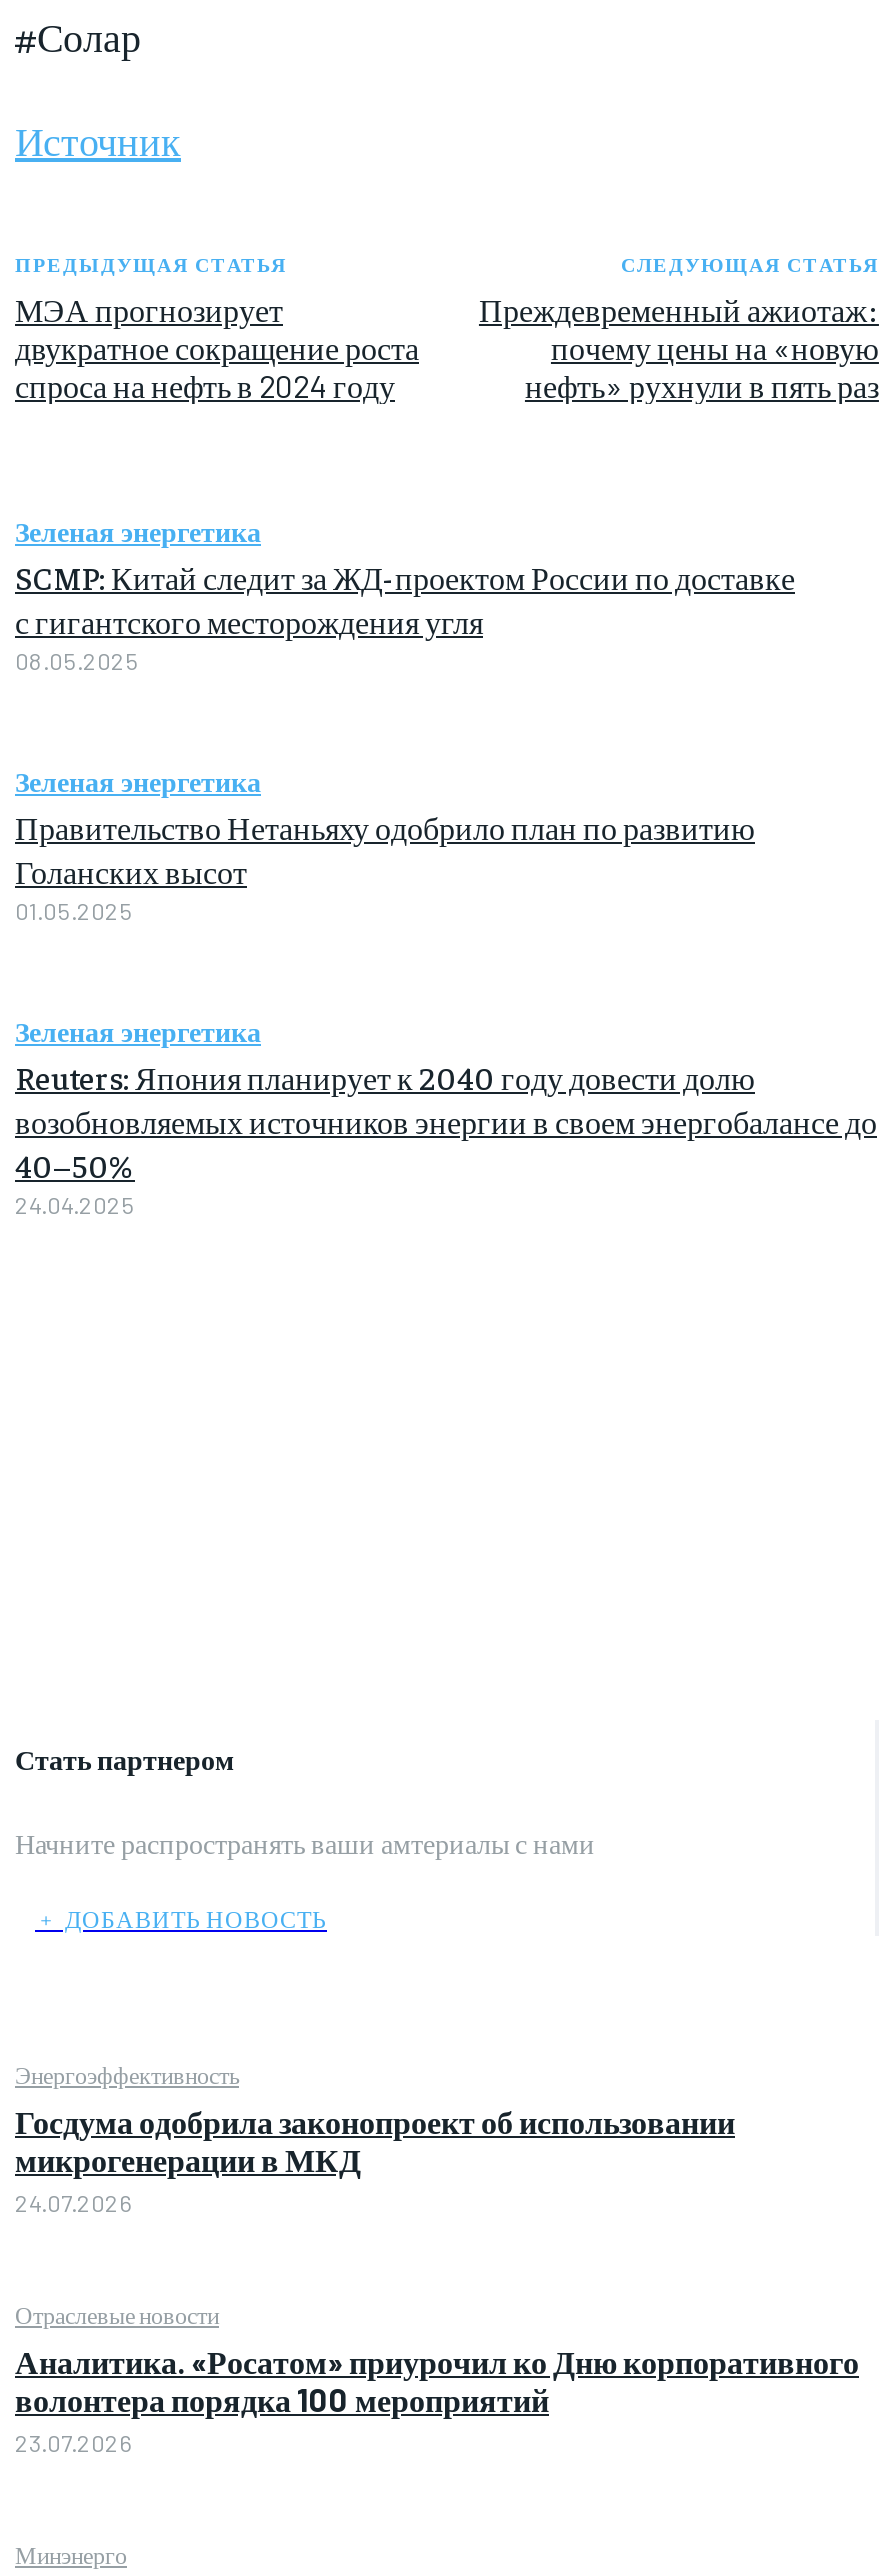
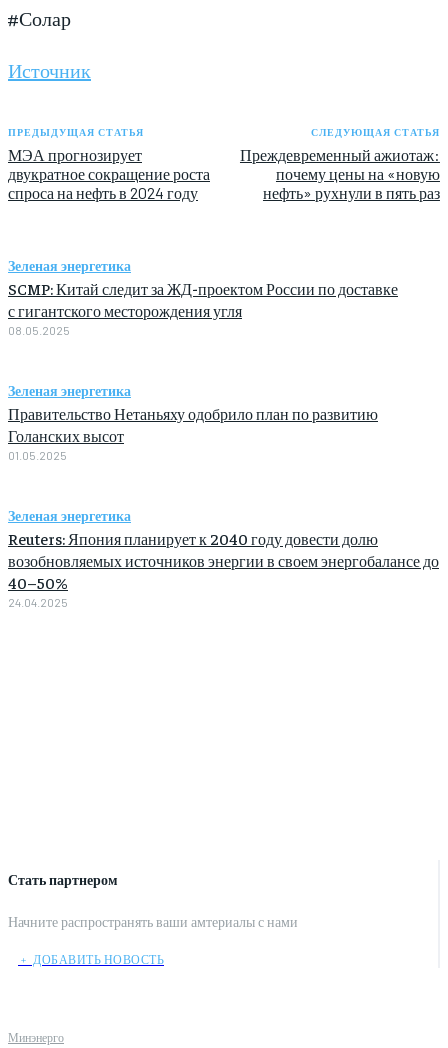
- Энергоэффективность
- Госдума одобрила законопроект об использовании
- микрогенерации в МКД
- 24.07.2026

- Отраслевые новости
- Аналитика. «Росатом» приурочил ко Дню корпоративного
- волонтера порядка 100 мероприятий
- 23.07.2026
